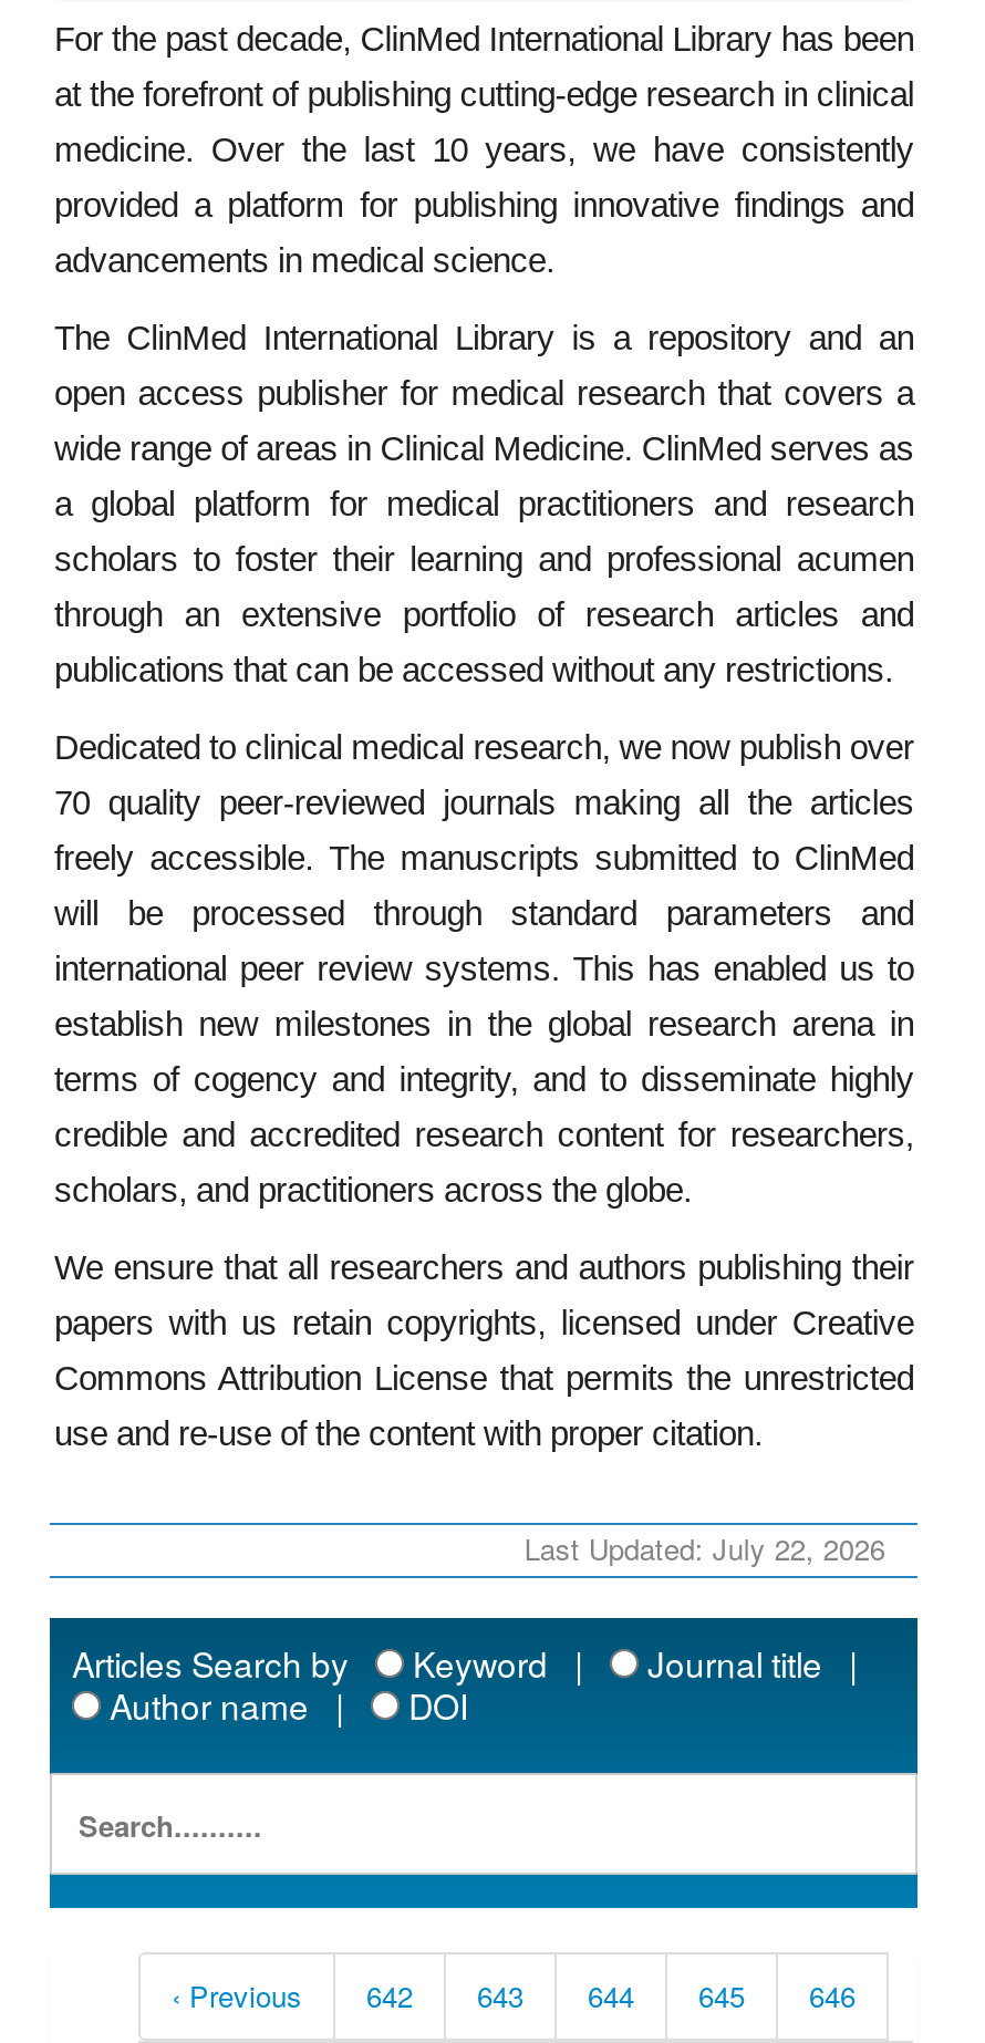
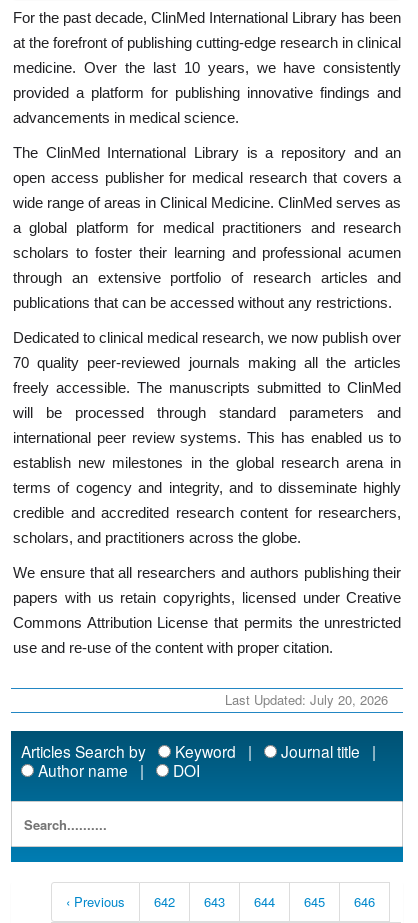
- Last Updated: July 22, 2026
+ Last Updated: July 20, 2026
